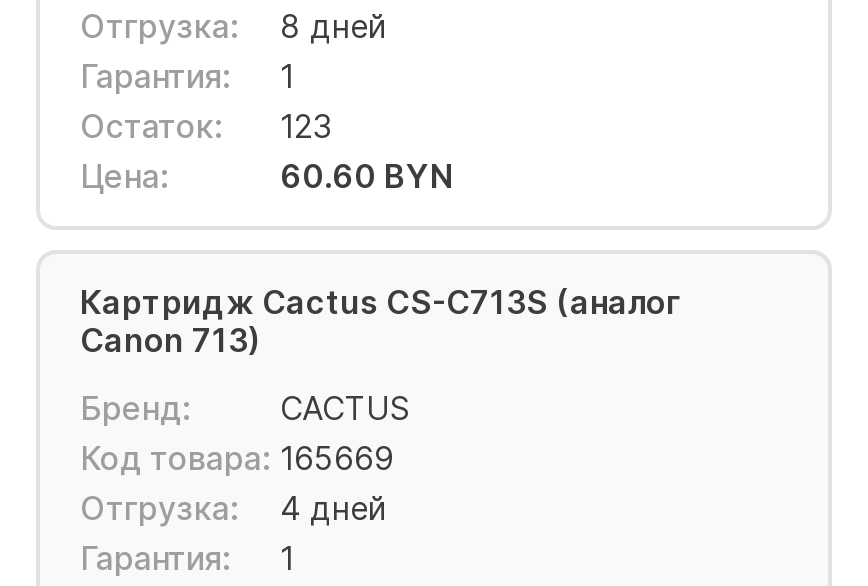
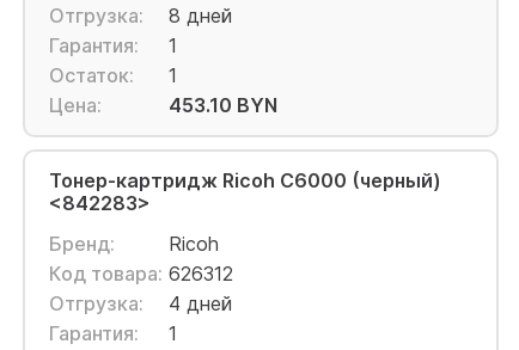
- Остаток: 123
+ Остаток: 1

- 60.60 BYN
+ 453.10 BYN

- Картридж Cactus CS-C713S (аналог
- Canon 713)
+ Тонер-картридж Ricoh C6000 (черный)
+ <842283>

- CACTUS
- Код товара: 165669
+ Ricoh
+ Код товара: 626312
